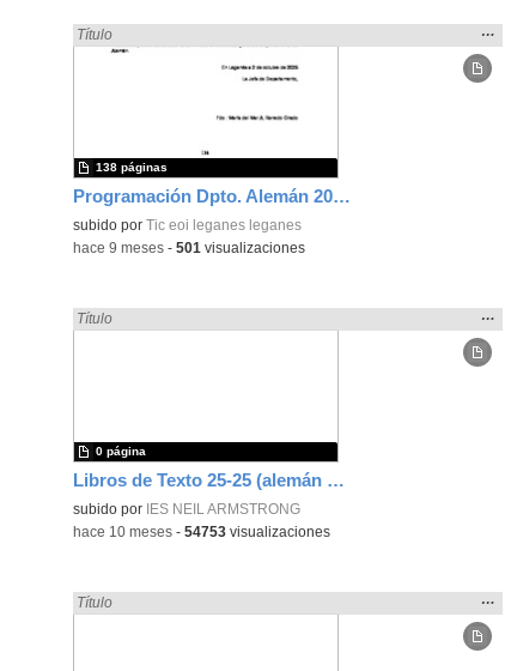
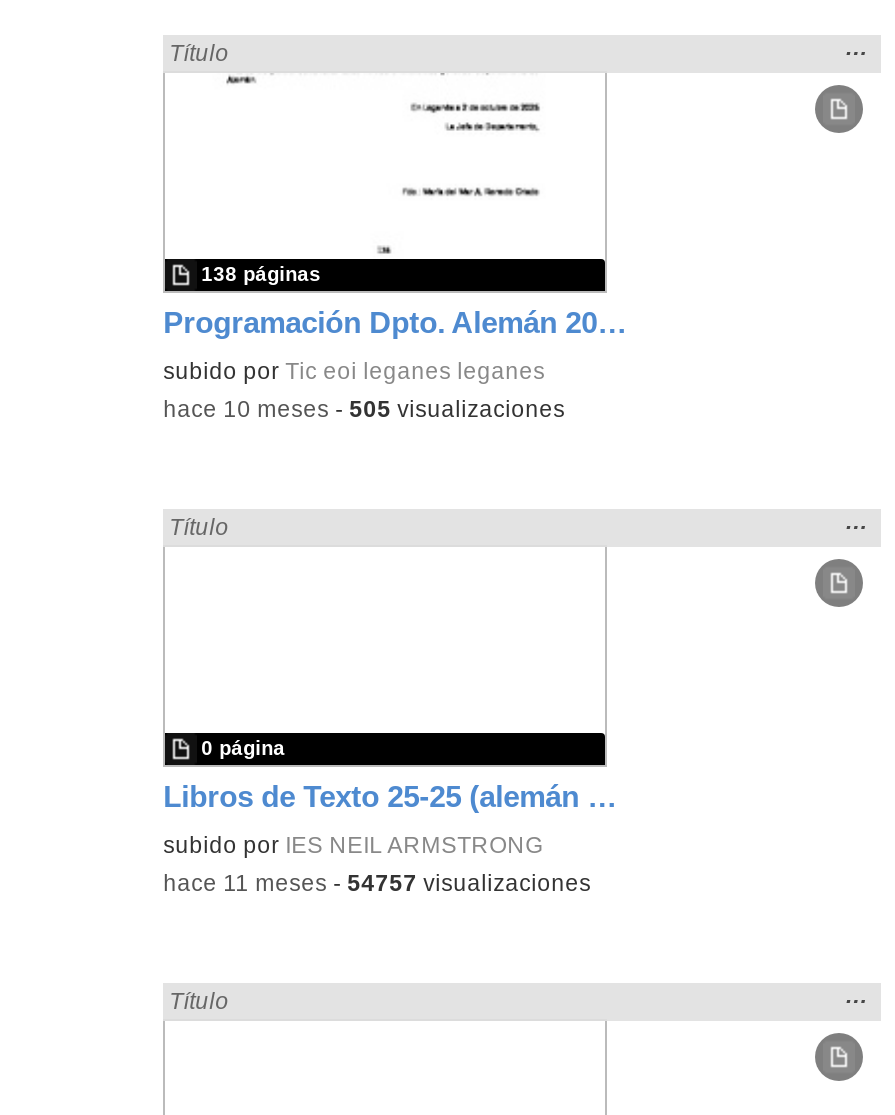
- hace 9 meses - 501 visualizaciones
+ hace 10 meses - 505 visualizaciones

- hace 10 meses - 54753 visualizaciones
+ hace 11 meses - 54757 visualizaciones
